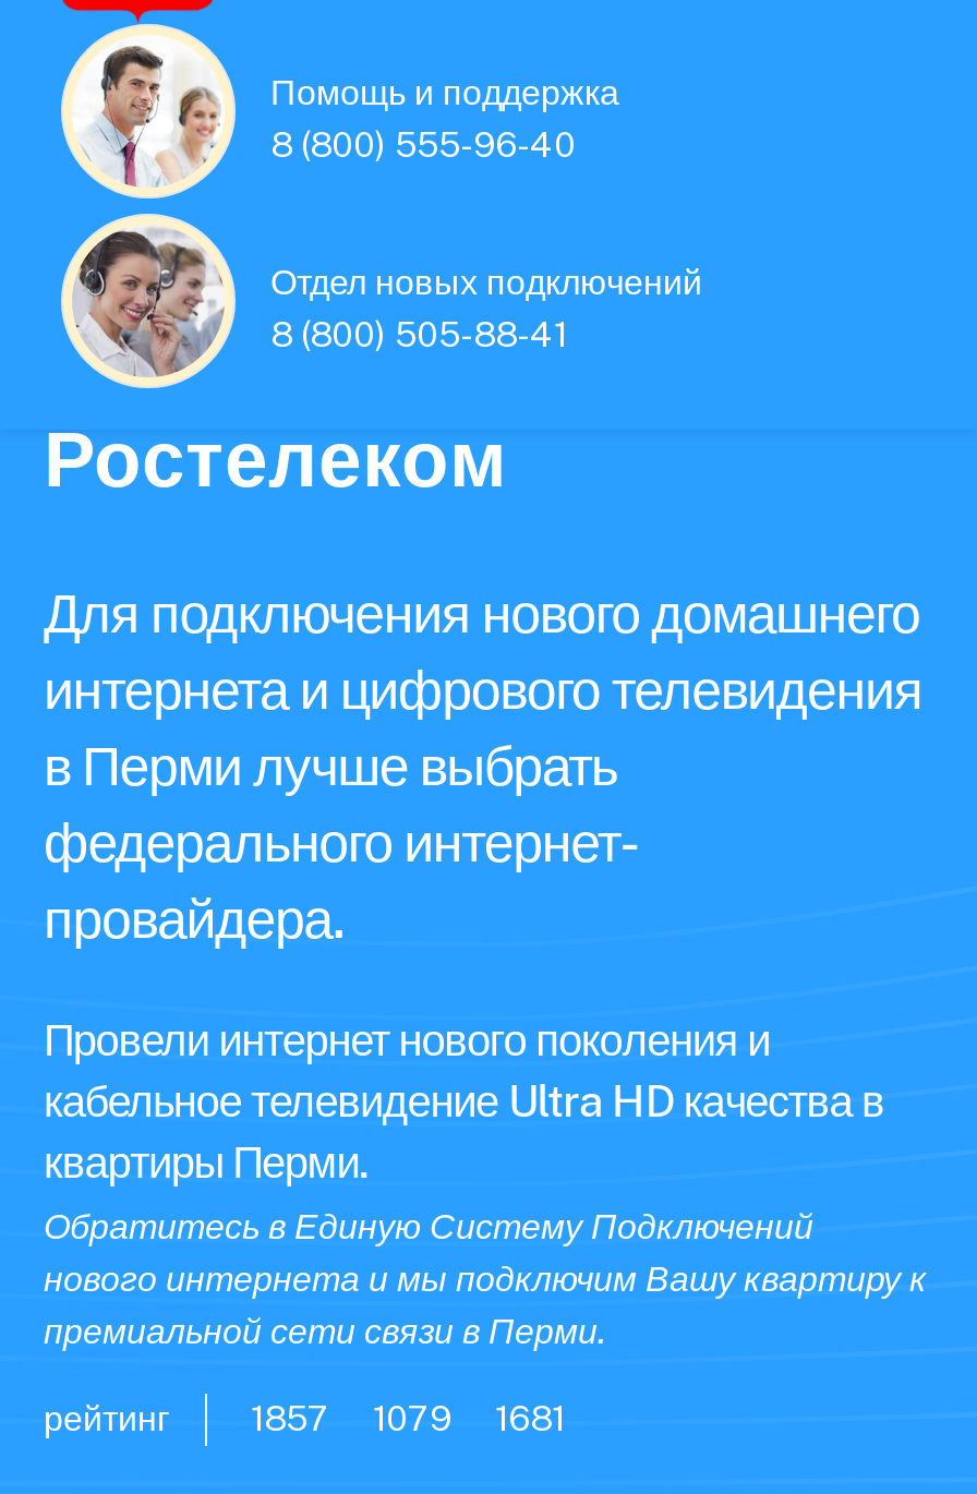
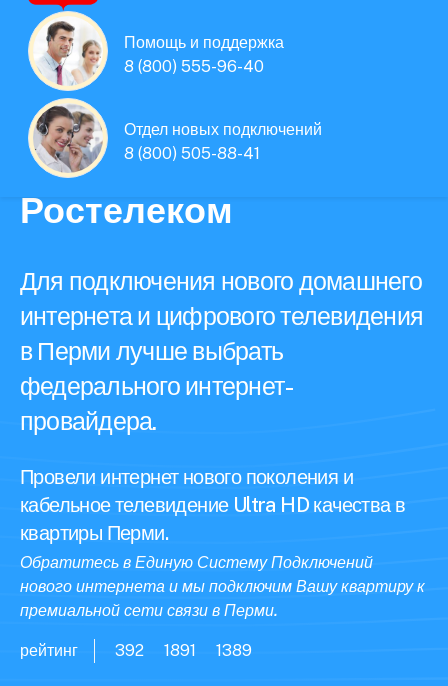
- 1857
+ 392

- 1079
+ 1891

- 1681
+ 1389
